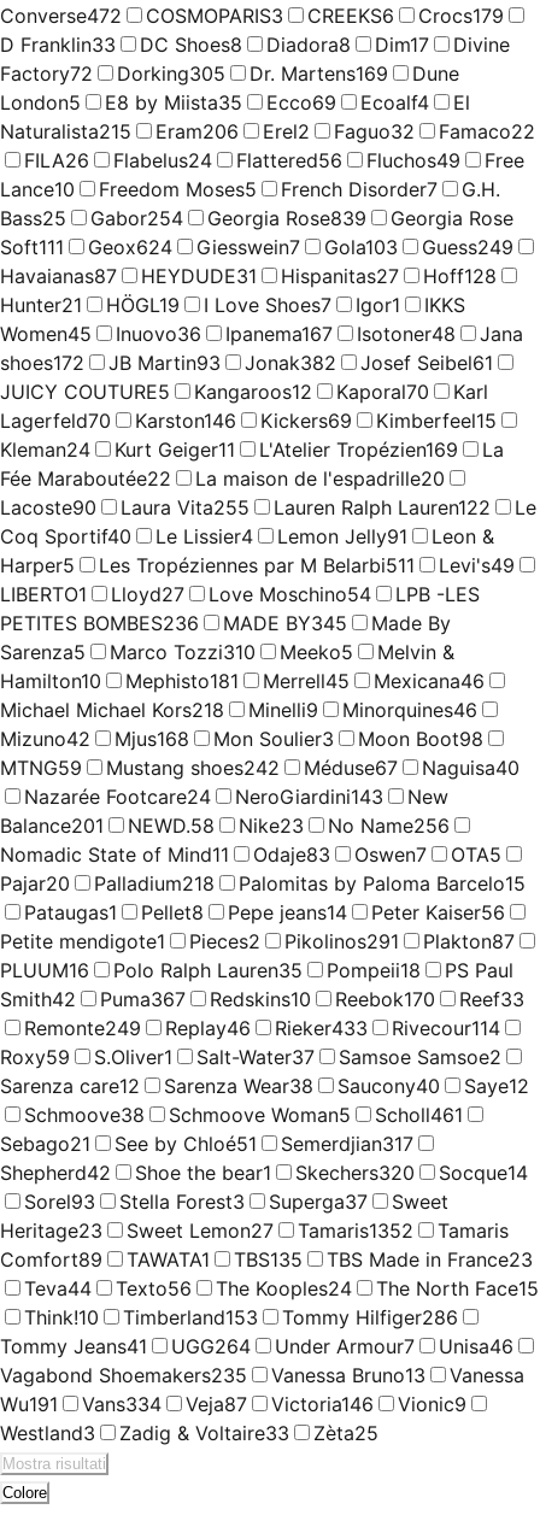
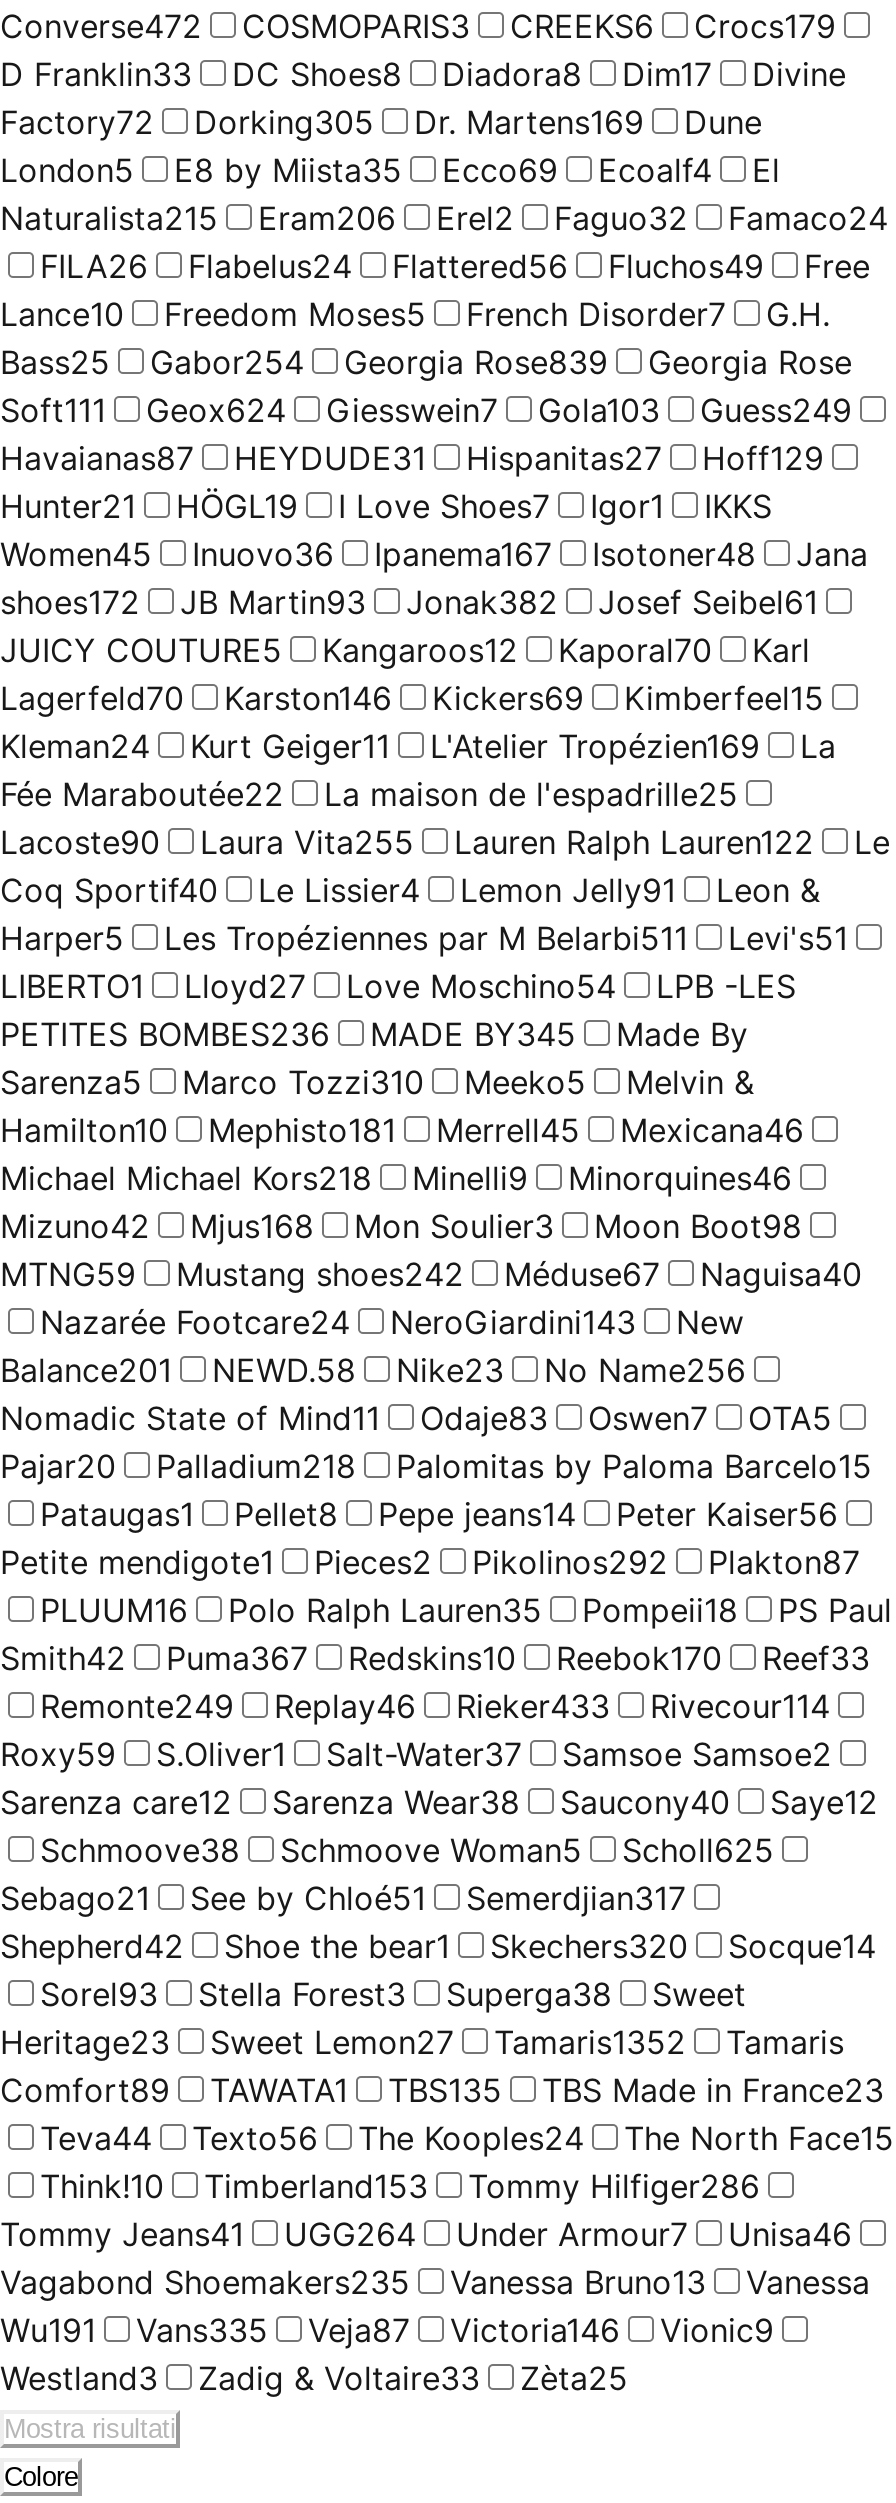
- Naturalista215 Eram206 Erel2 Faguo32 Famaco22
+ Naturalista215 Eram206 Erel2 Faguo32 Famaco24

- Havaianas87 HEYDUDE31 Hispanitas27 Hoff128
+ Havaianas87 HEYDUDE31 Hispanitas27 Hoff129

- La maison de l'espadrille20
+ La maison de l'espadrille25

- Harper5 Les Tropéziennes par M Belarbi511 Levi's49
+ Harper5 Les Tropéziennes par M Belarbi511 Levi's51

- Petite mendigote1 Pieces2 Pikolinos291 Plakton87
+ Petite mendigote1 Pieces2 Pikolinos292 Plakton87

- Schmoove38 Schmoove Woman5 Scholl461
+ Schmoove38 Schmoove Woman5 Scholl625

- Sorel93 Stella Forest3 Superga37 Sweet
+ Sorel93 Stella Forest3 Superga38 Sweet

- Wu191 Vans334 Veja87 Victoria146 Vionic9
+ Wu191 Vans335 Veja87 Victoria146 Vionic9
